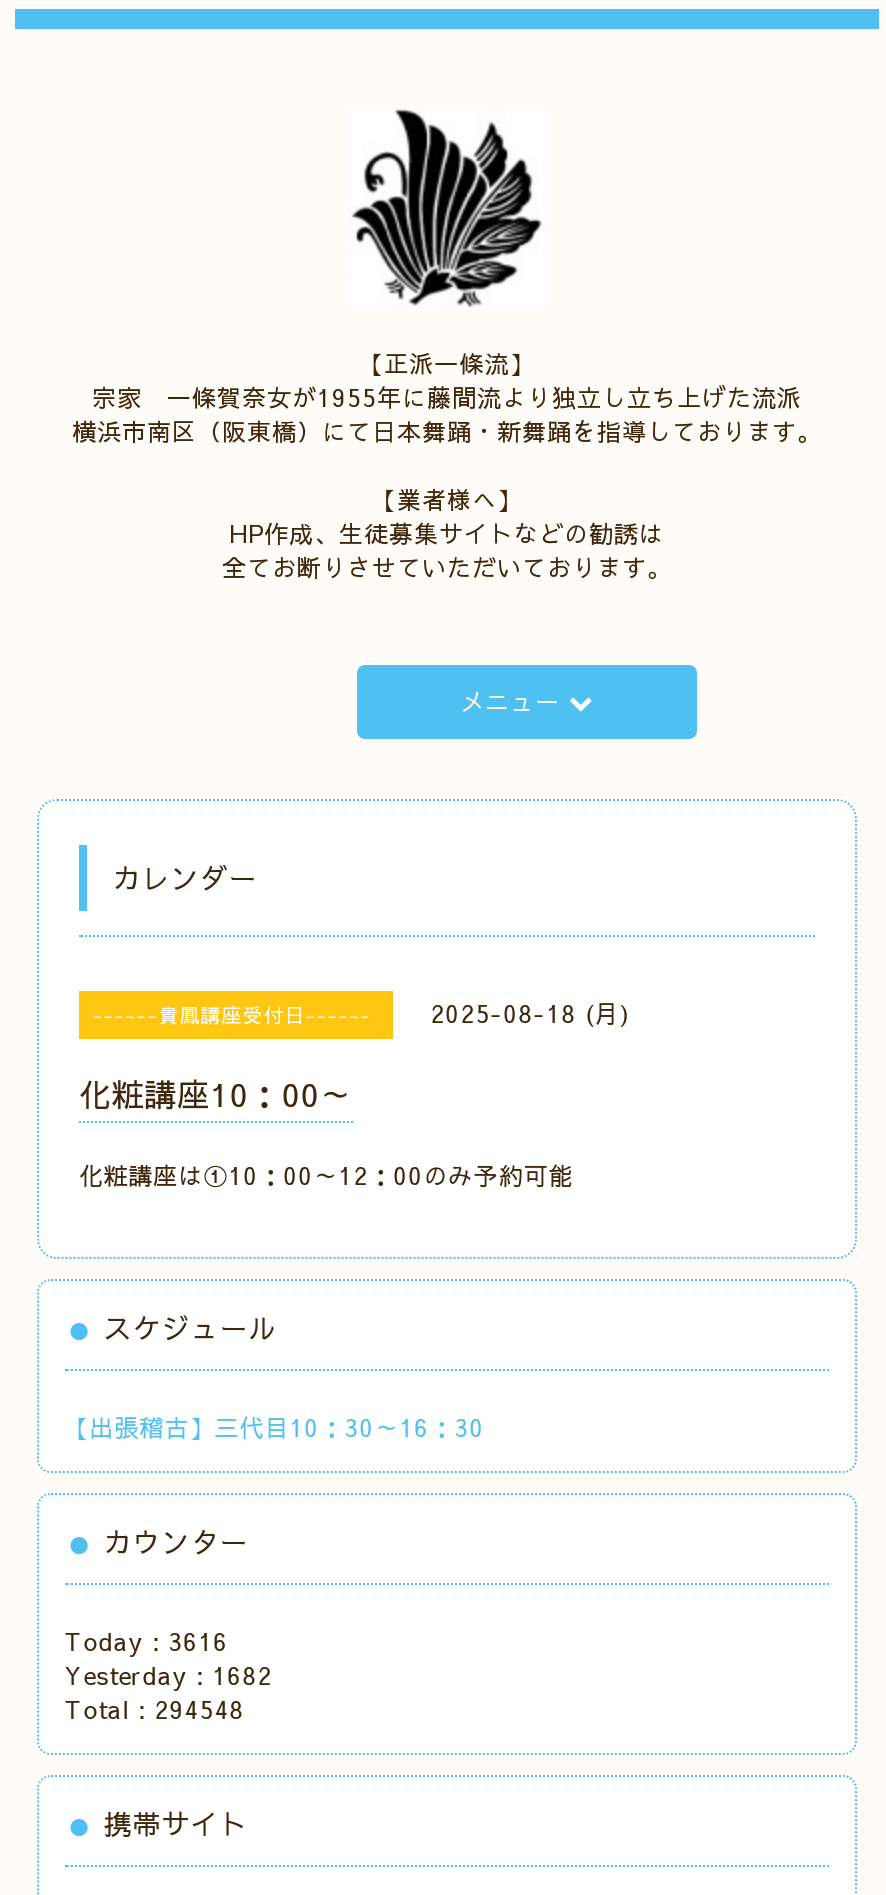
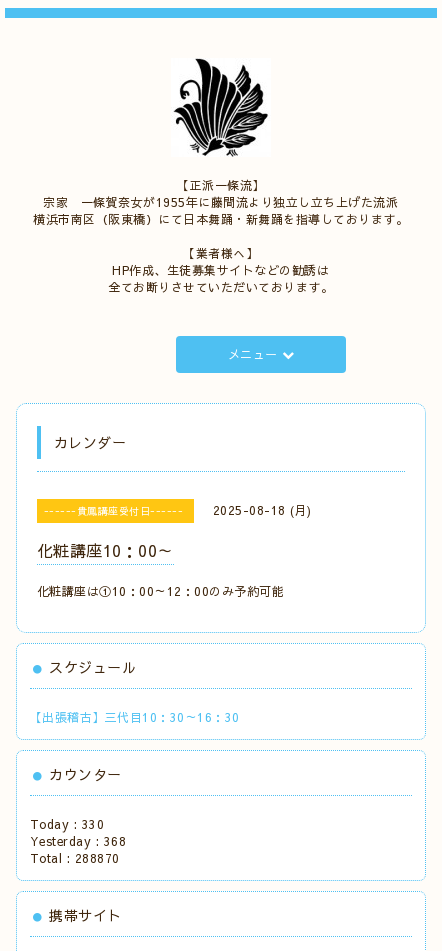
- Today : 3616
+ Today : 330

- Yesterday : 1682
+ Yesterday : 368

- Total : 294548
+ Total : 288870
